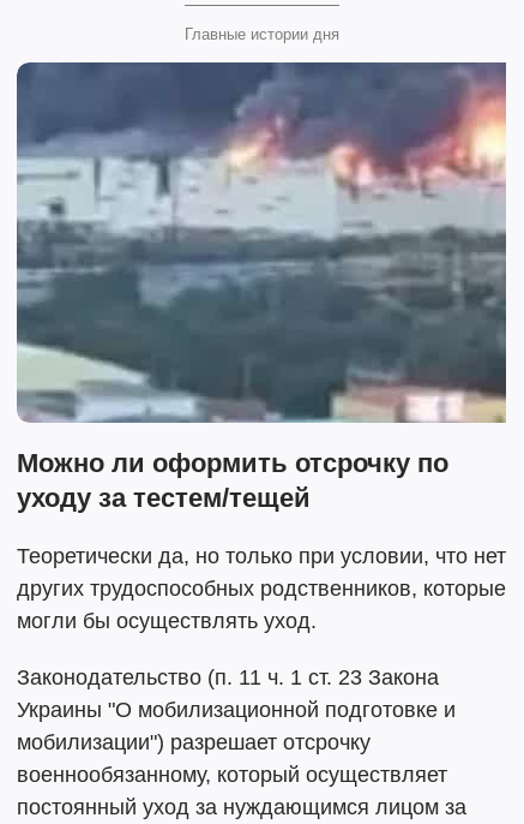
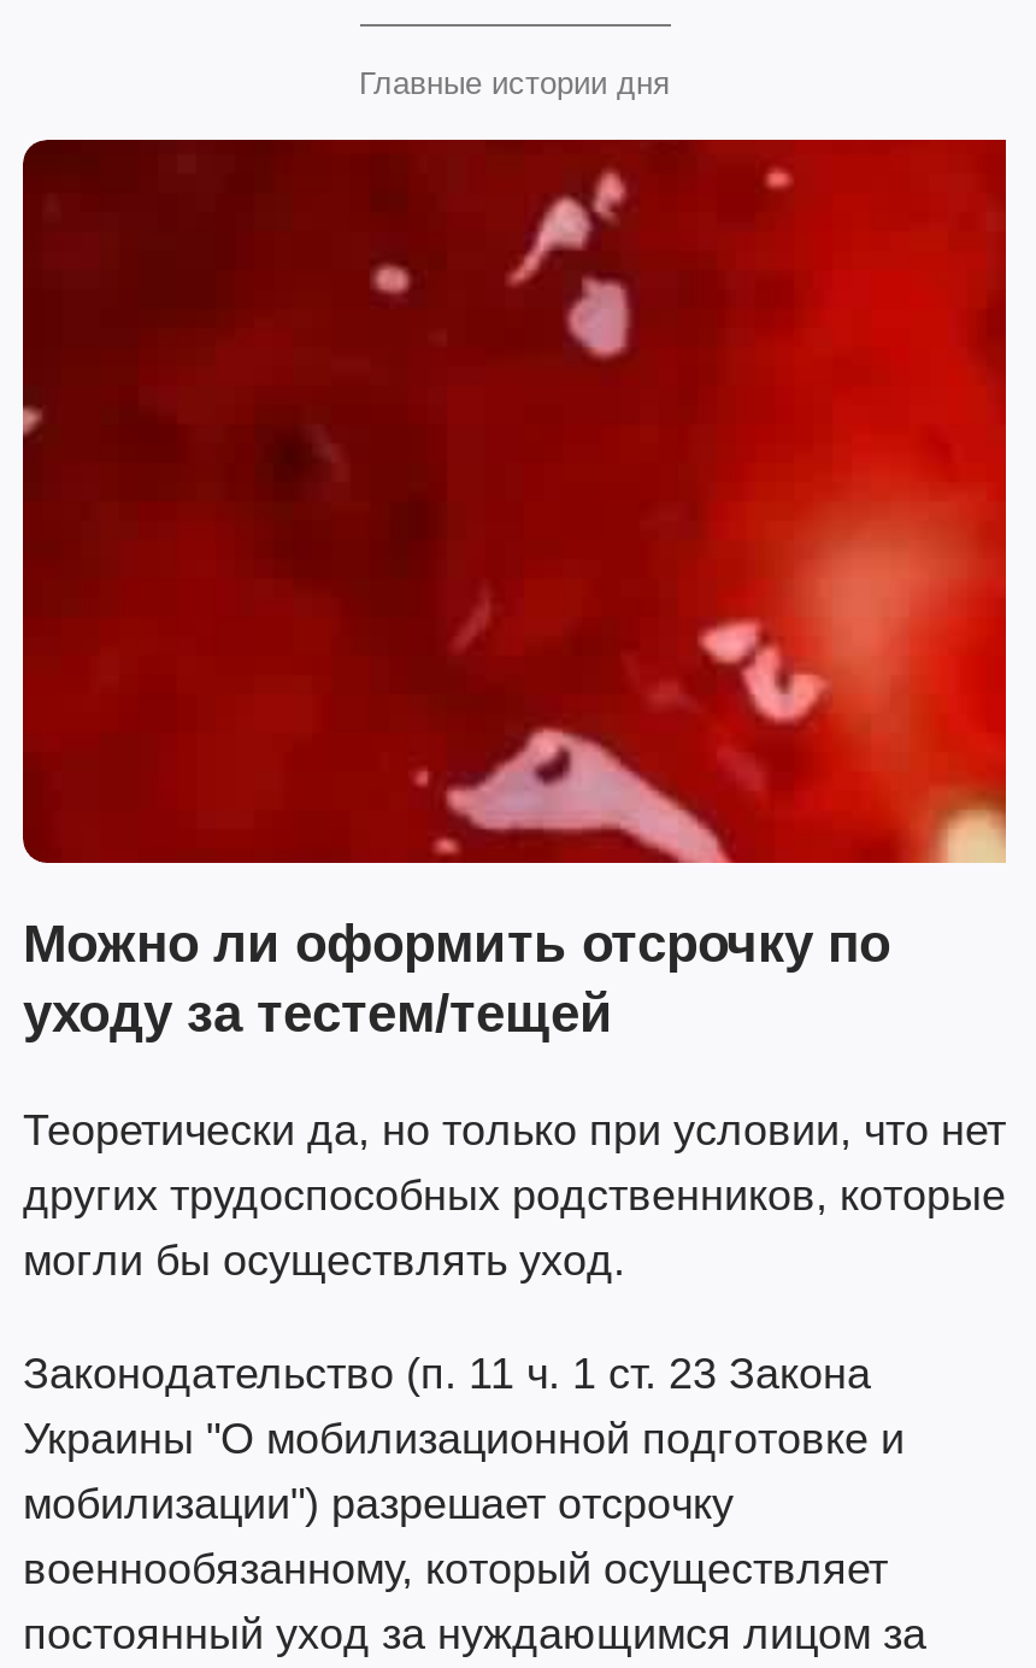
- [image]
+ [image]
